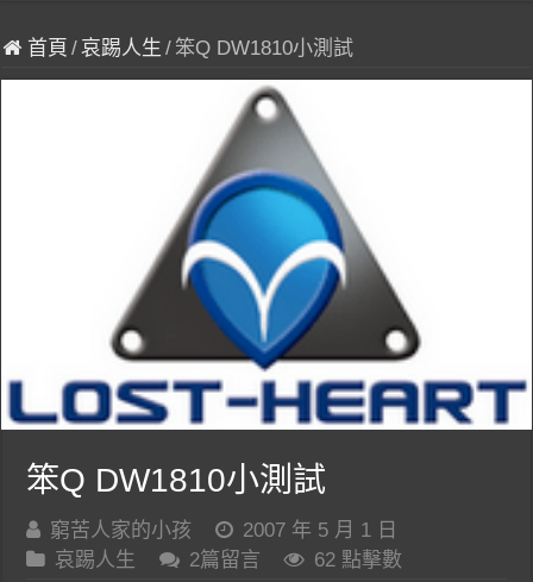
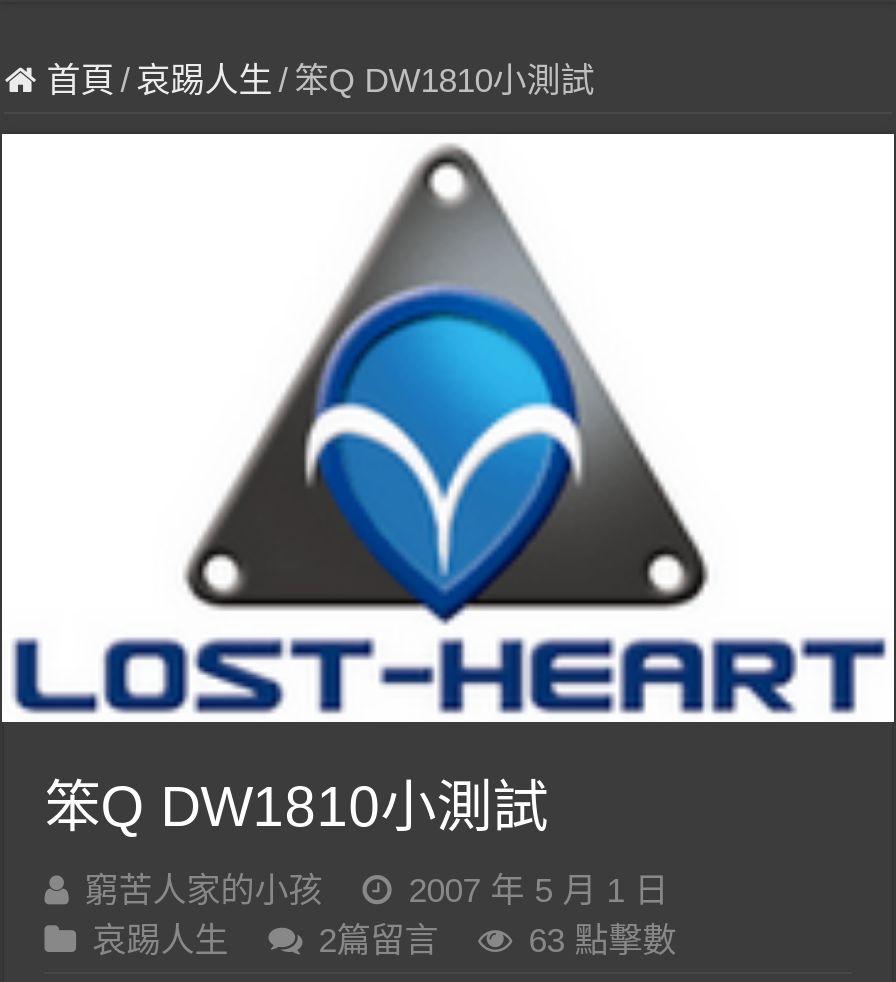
- 62 點擊數
+ 63 點擊數
